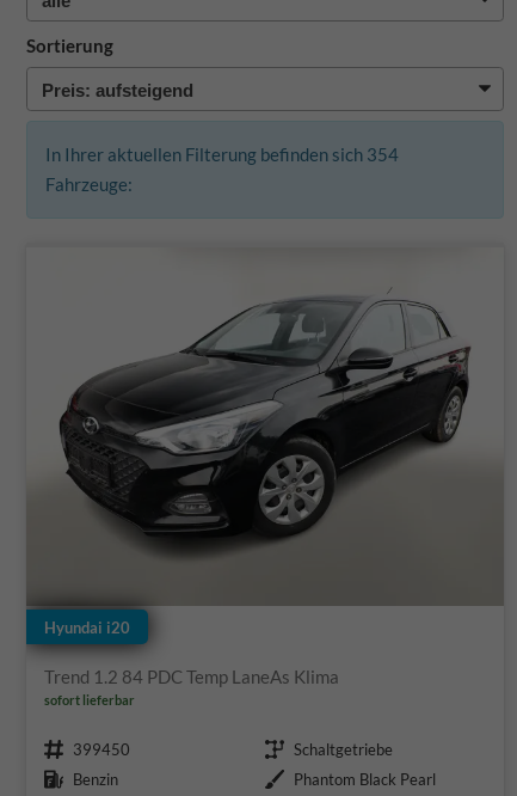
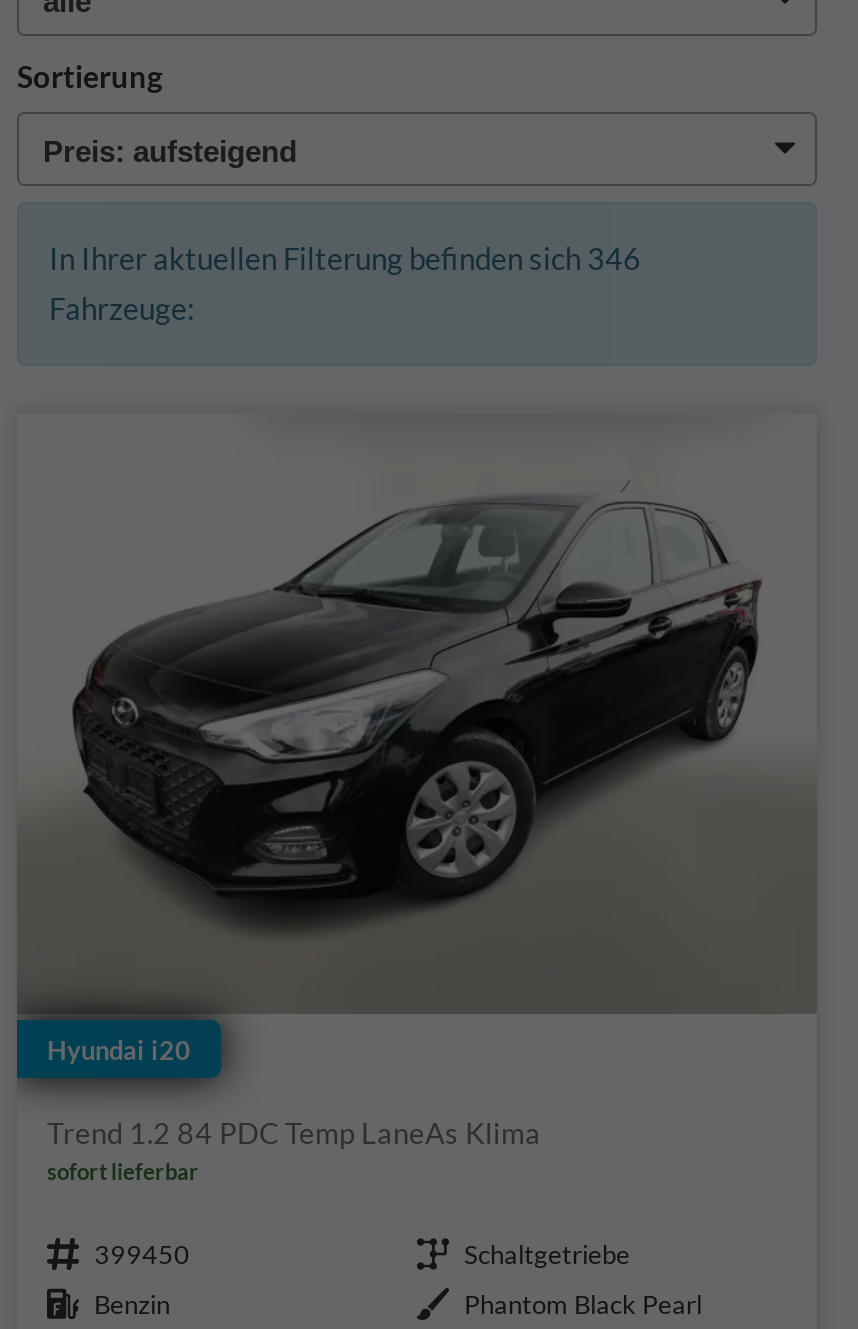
- In Ihrer aktuellen Filterung befinden sich 354
+ In Ihrer aktuellen Filterung befinden sich 346
